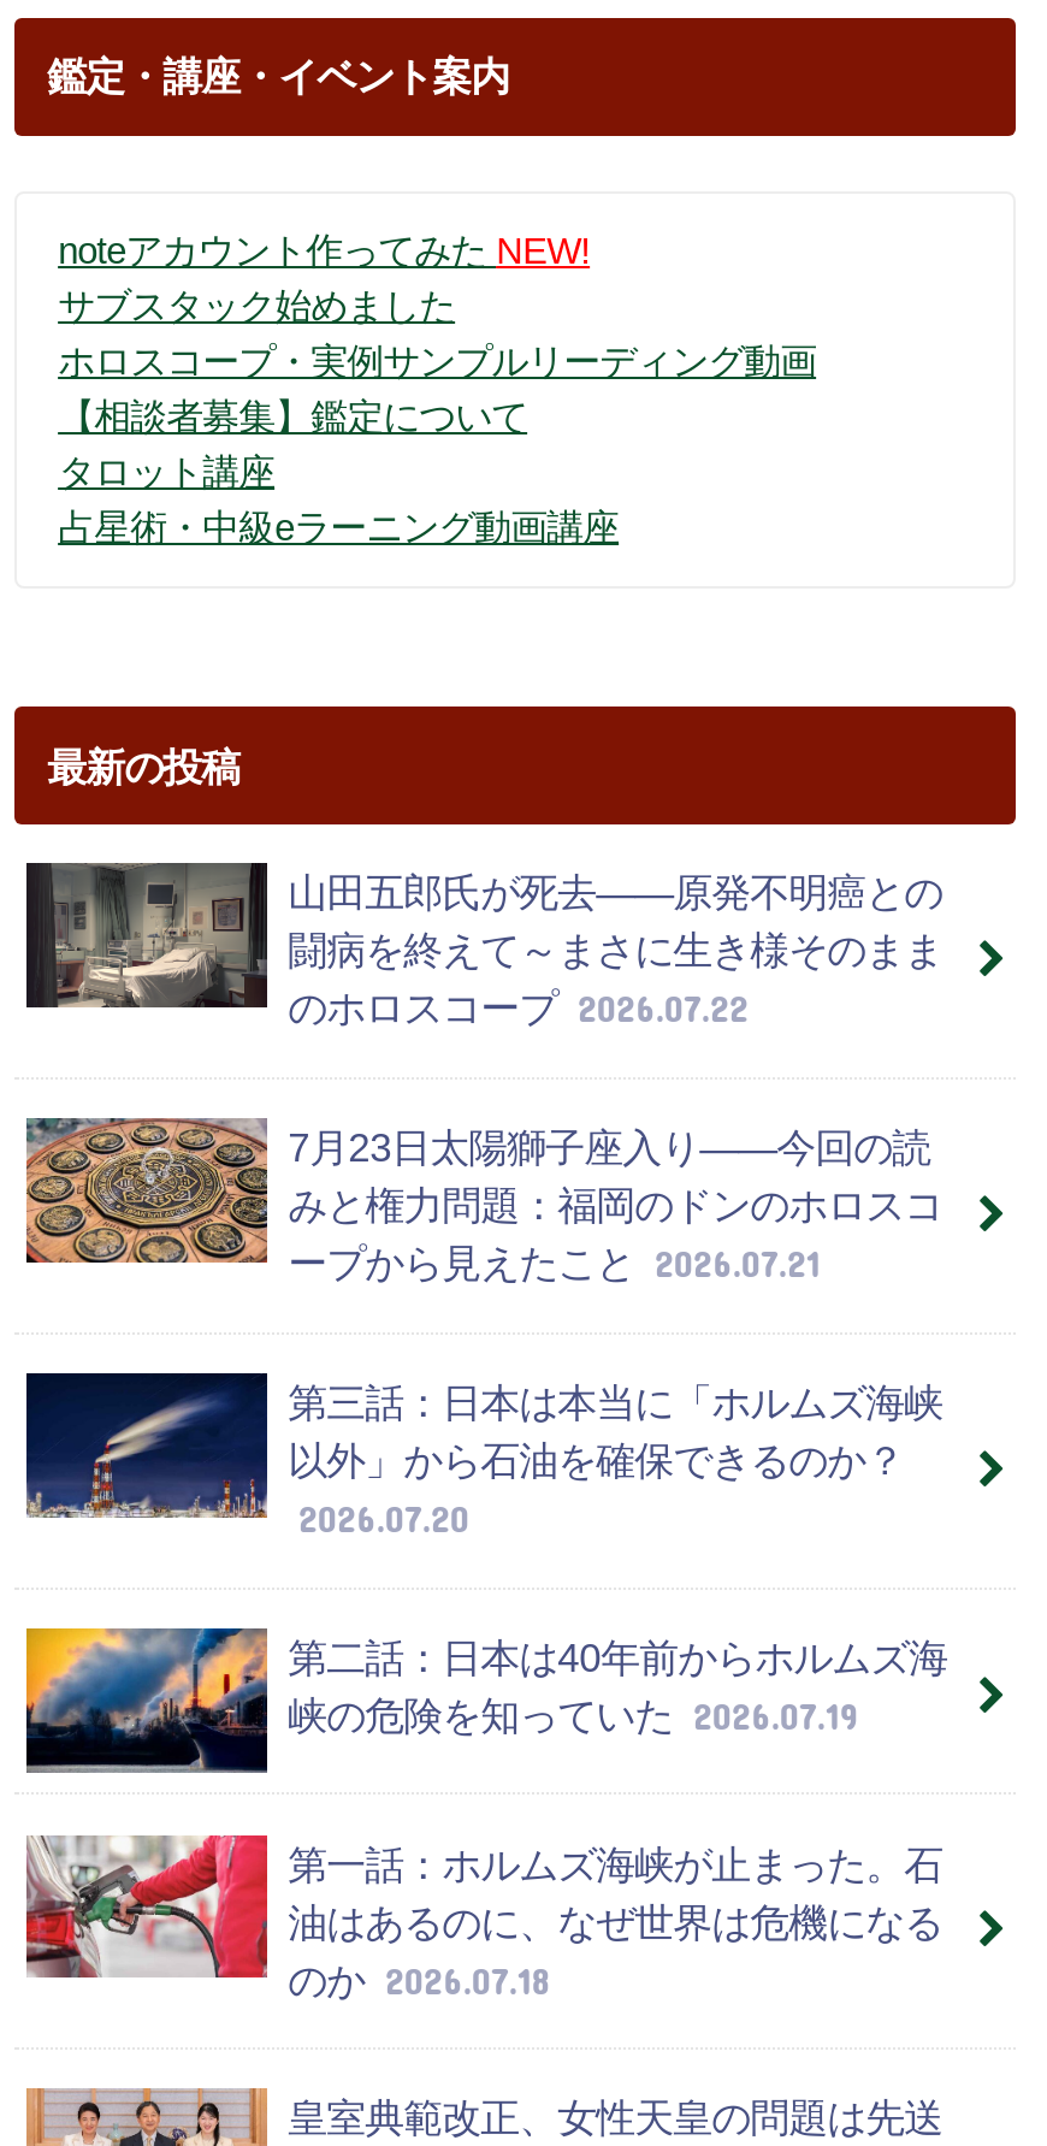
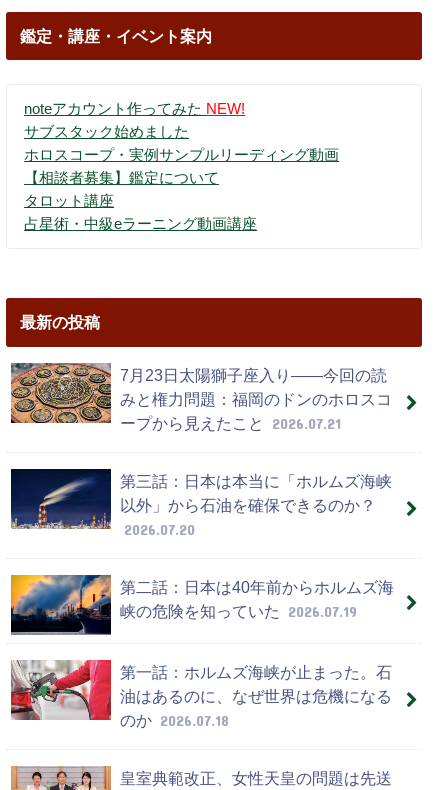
- [image]
- 山田五郎氏が死去——原発不明癌との
- 闘病を終えて～まさに生き様そのまま
- のホロスコープ 2026.07.22
